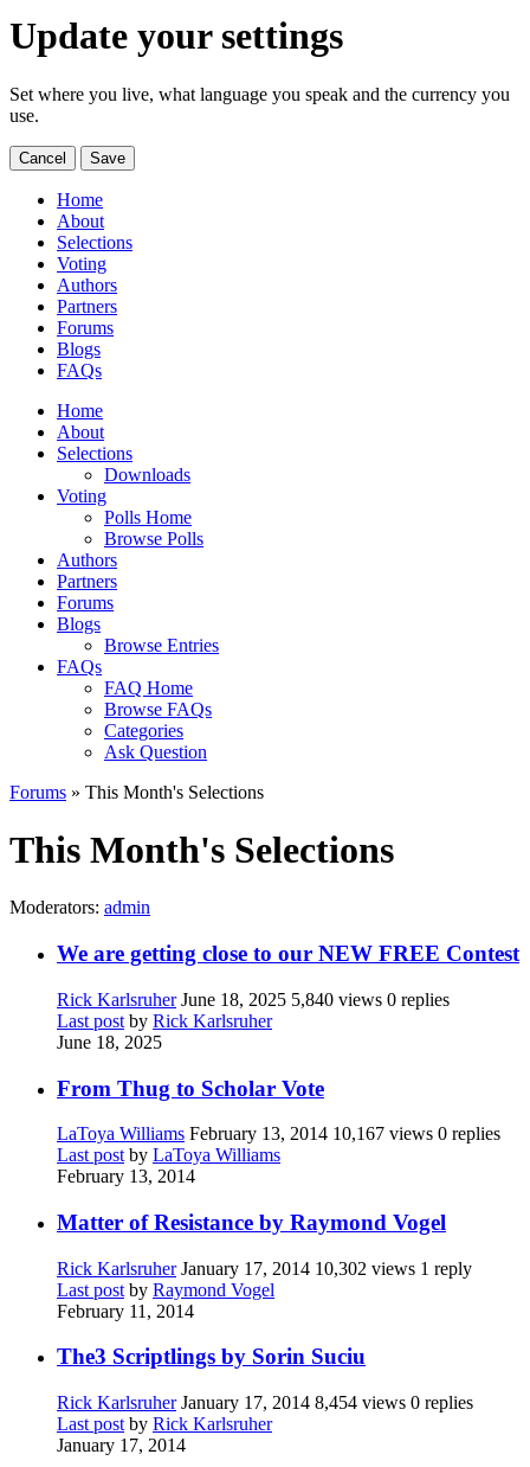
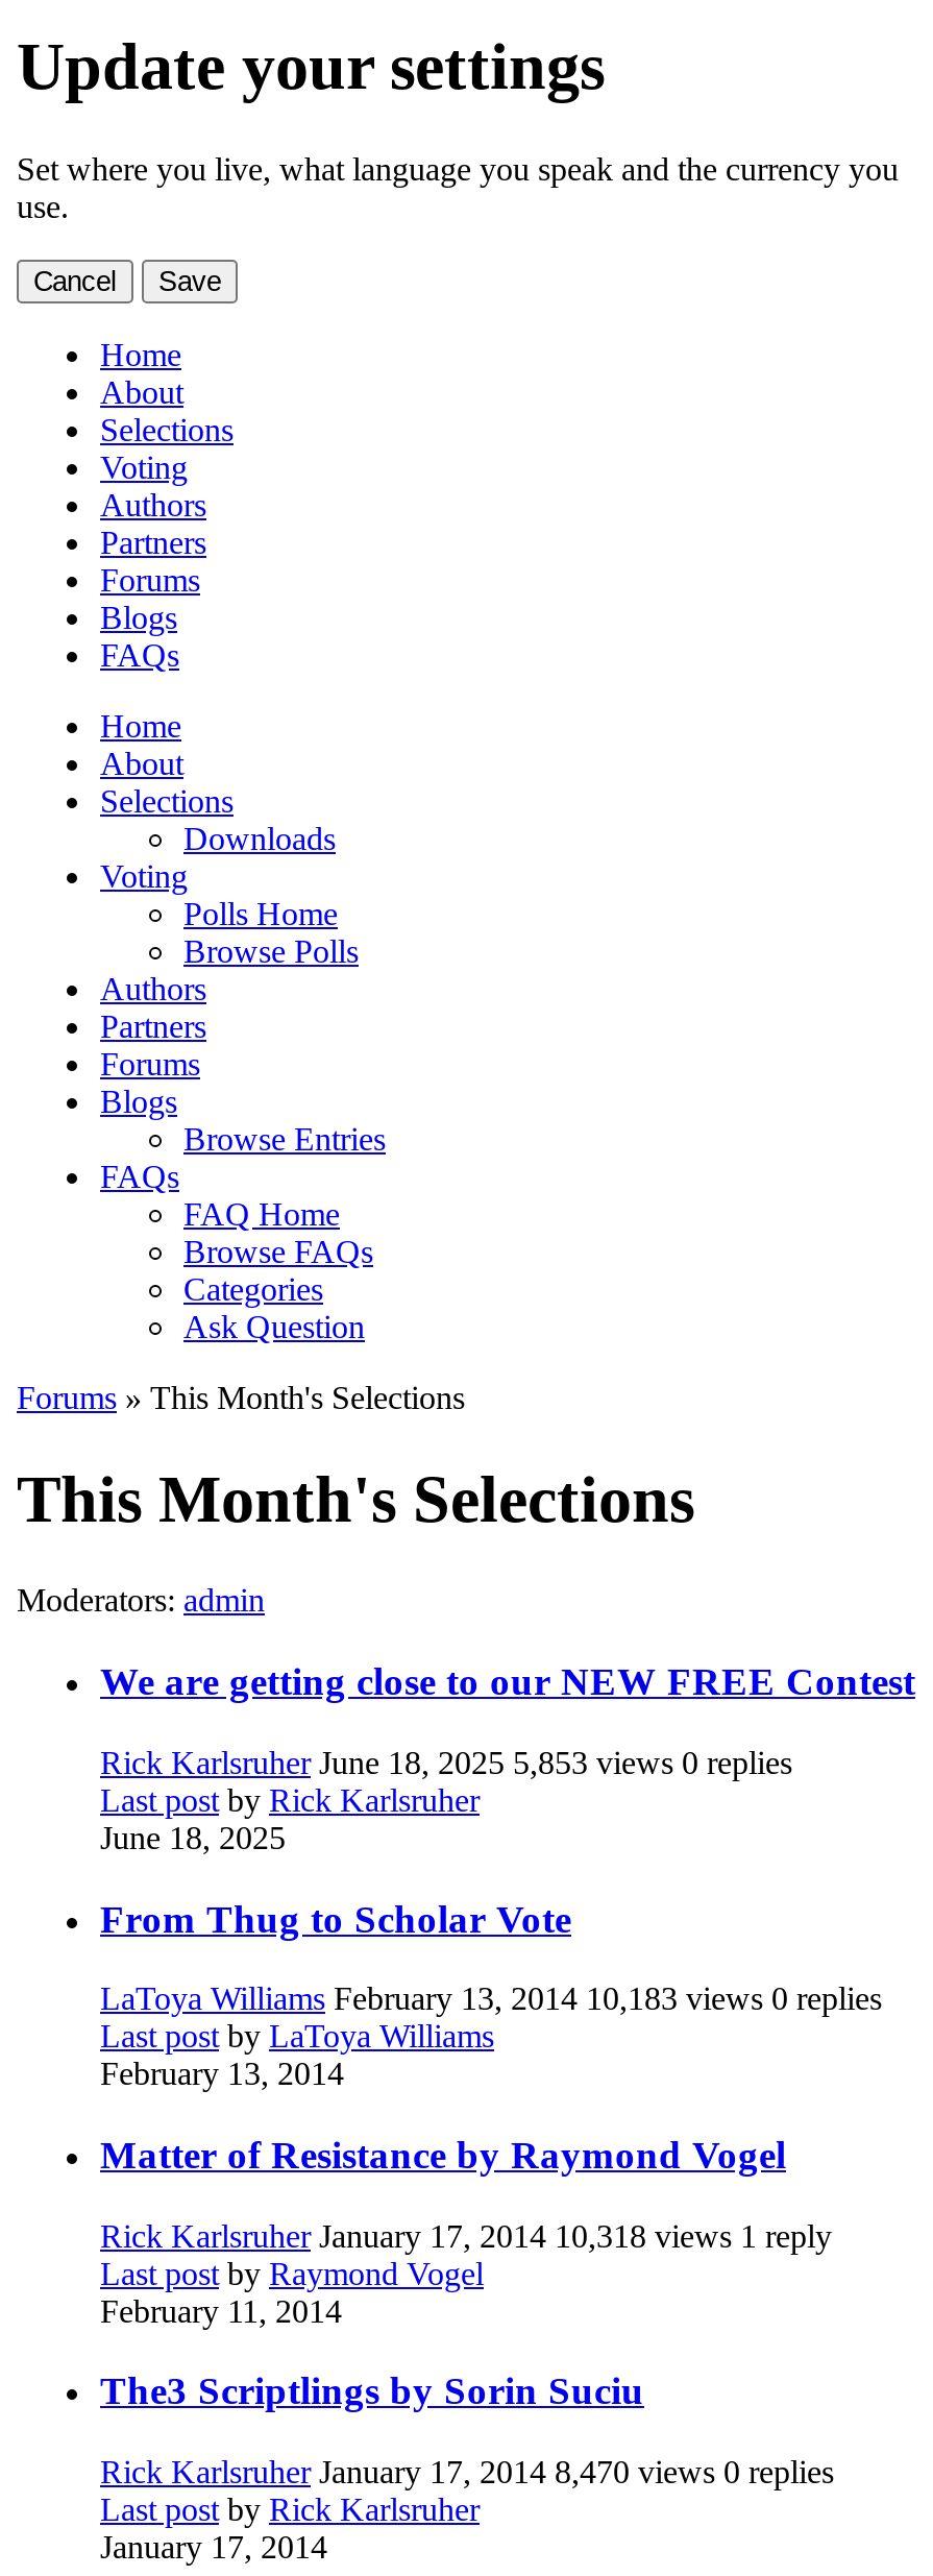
- Rick Karlsruher June 18, 2025 5,840 views 0 replies
+ Rick Karlsruher June 18, 2025 5,853 views 0 replies

- LaToya Williams February 13, 2014 10,167 views 0 replies
+ LaToya Williams February 13, 2014 10,183 views 0 replies

- Rick Karlsruher January 17, 2014 10,302 views 1 reply
+ Rick Karlsruher January 17, 2014 10,318 views 1 reply

- Rick Karlsruher January 17, 2014 8,454 views 0 replies
+ Rick Karlsruher January 17, 2014 8,470 views 0 replies
